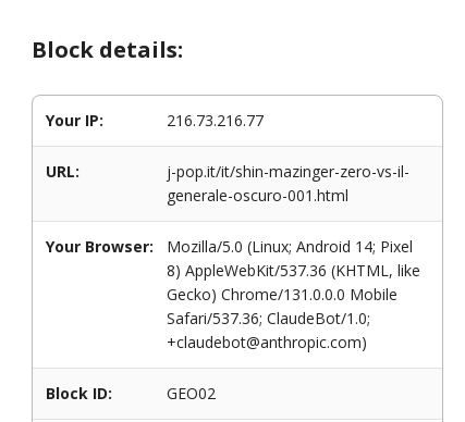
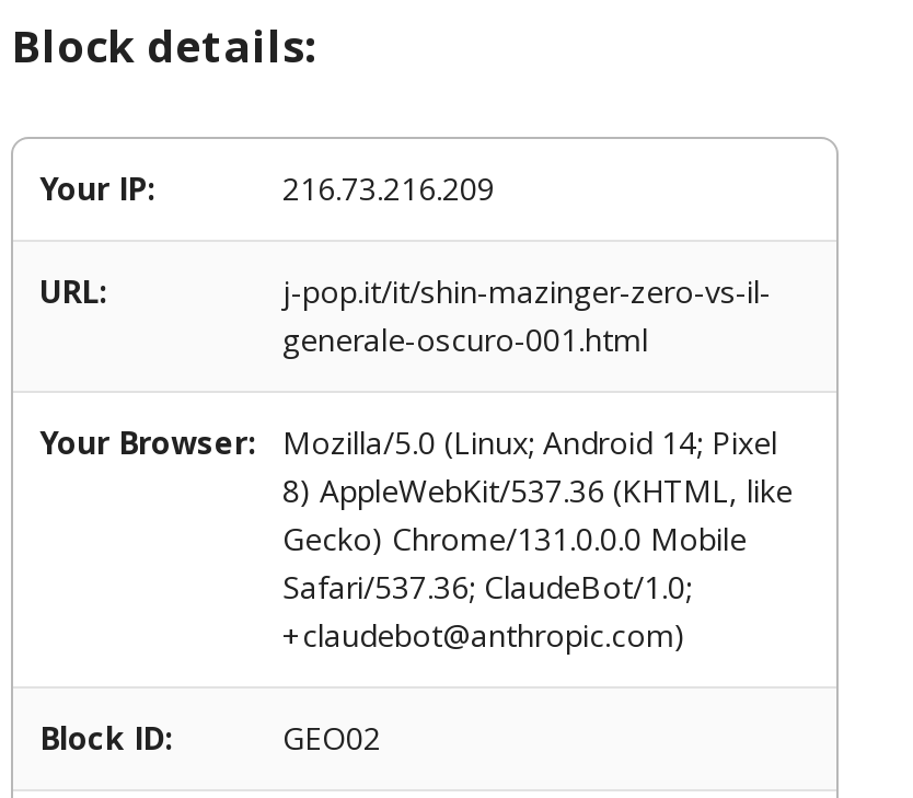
- 216.73.216.77
+ 216.73.216.209
